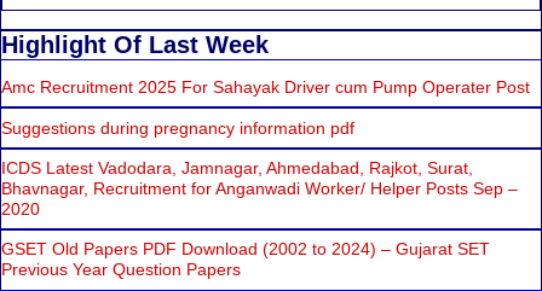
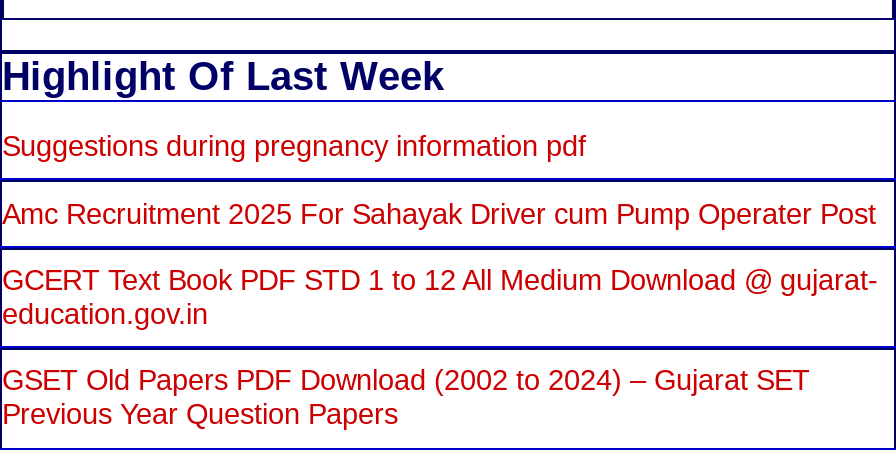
moved down: Amc Recruitment 2025 For Sahayak Driver cum Pump Operater Post

moved up: Suggestions during pregnancy information pdf

- ICDS Latest Vadodara, Jamnagar, Ahmedabad, Rajkot, Surat,
- Bhavnagar, Recruitment for Anganwadi Worker/ Helper Posts Sep –
- 2020
+ GCERT Text Book PDF STD 1 to 12 All Medium Download @ gujarat-
+ education.gov.in
